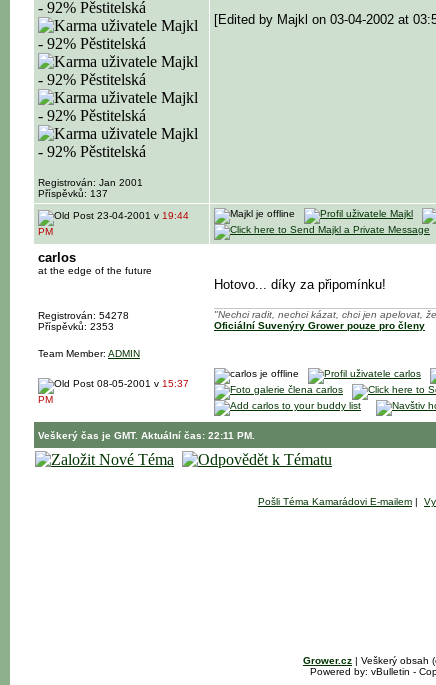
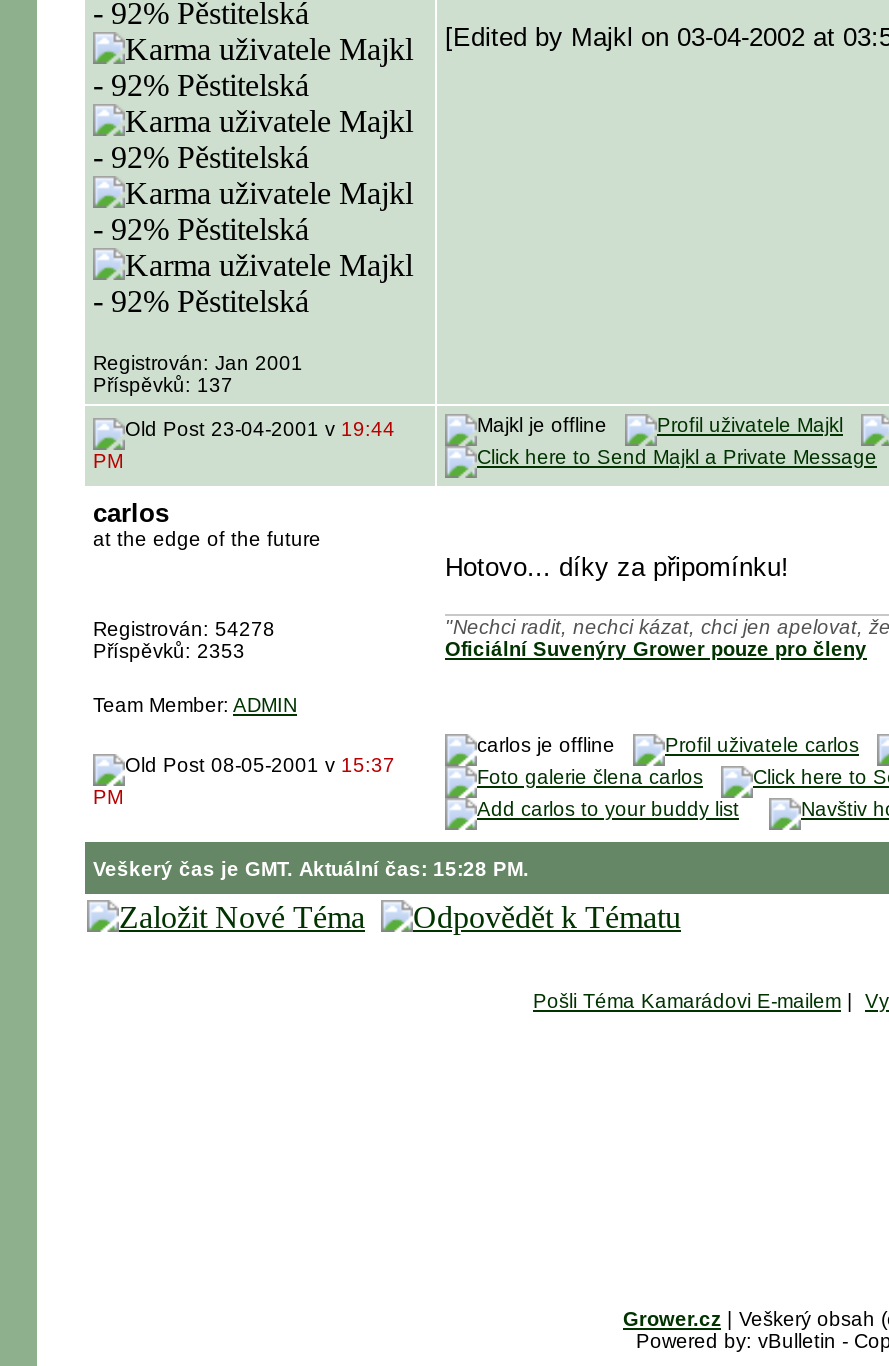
- Veškerý čas je GMT. Aktuální čas: 22:11 PM.
+ Veškerý čas je GMT. Aktuální čas: 15:28 PM.
